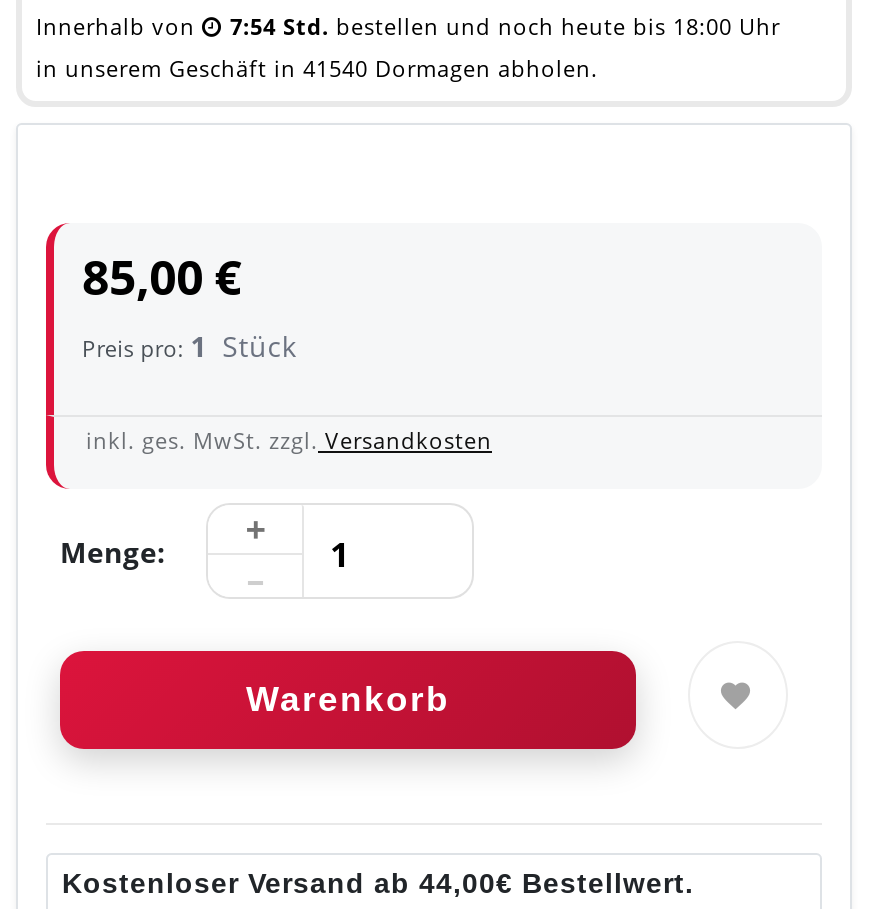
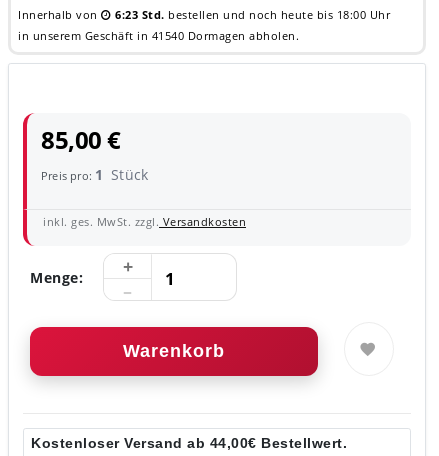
- 7:54 Std. bestellen und noch heute bis 18:00 Uhr
+ 6:23 Std. bestellen und noch heute bis 18:00 Uhr
